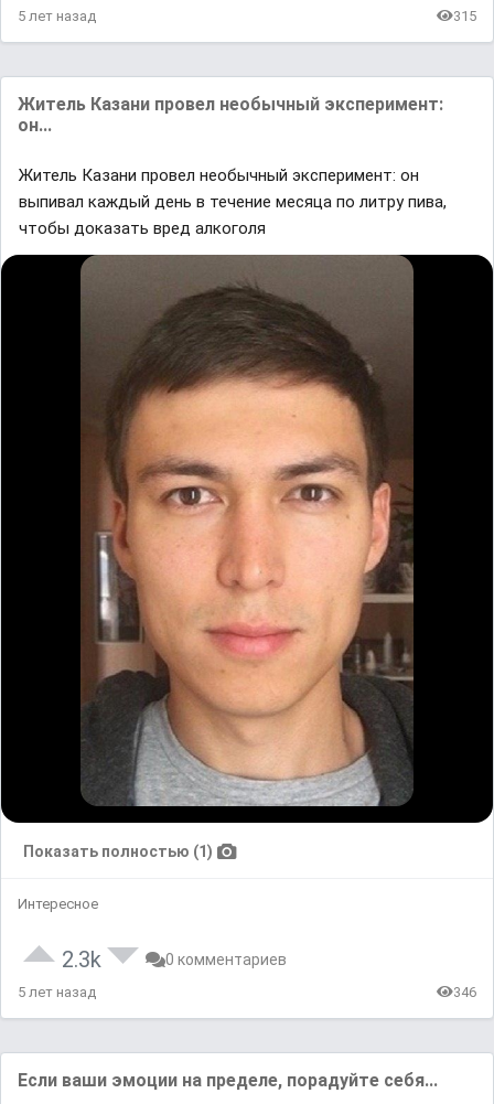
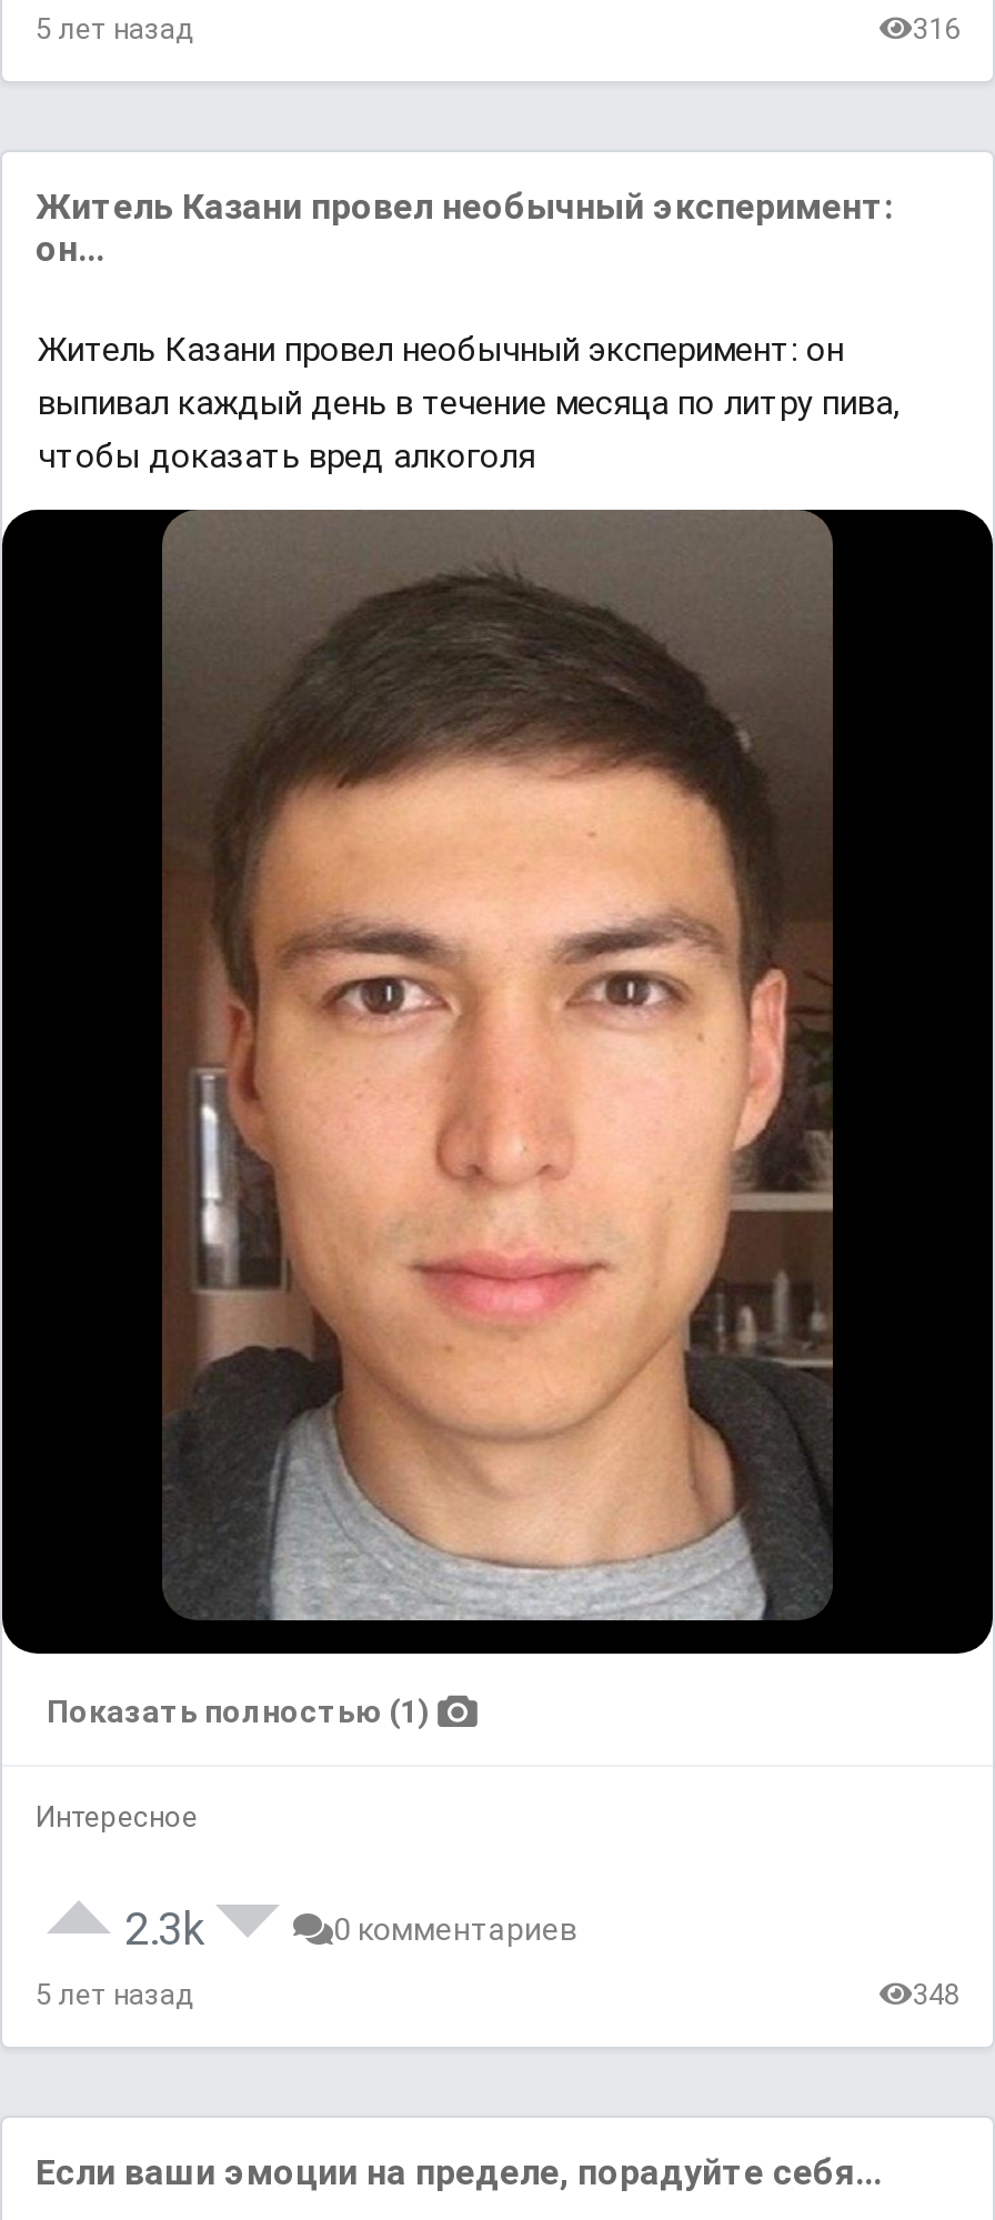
- 315
+ 316

- 346
+ 348
